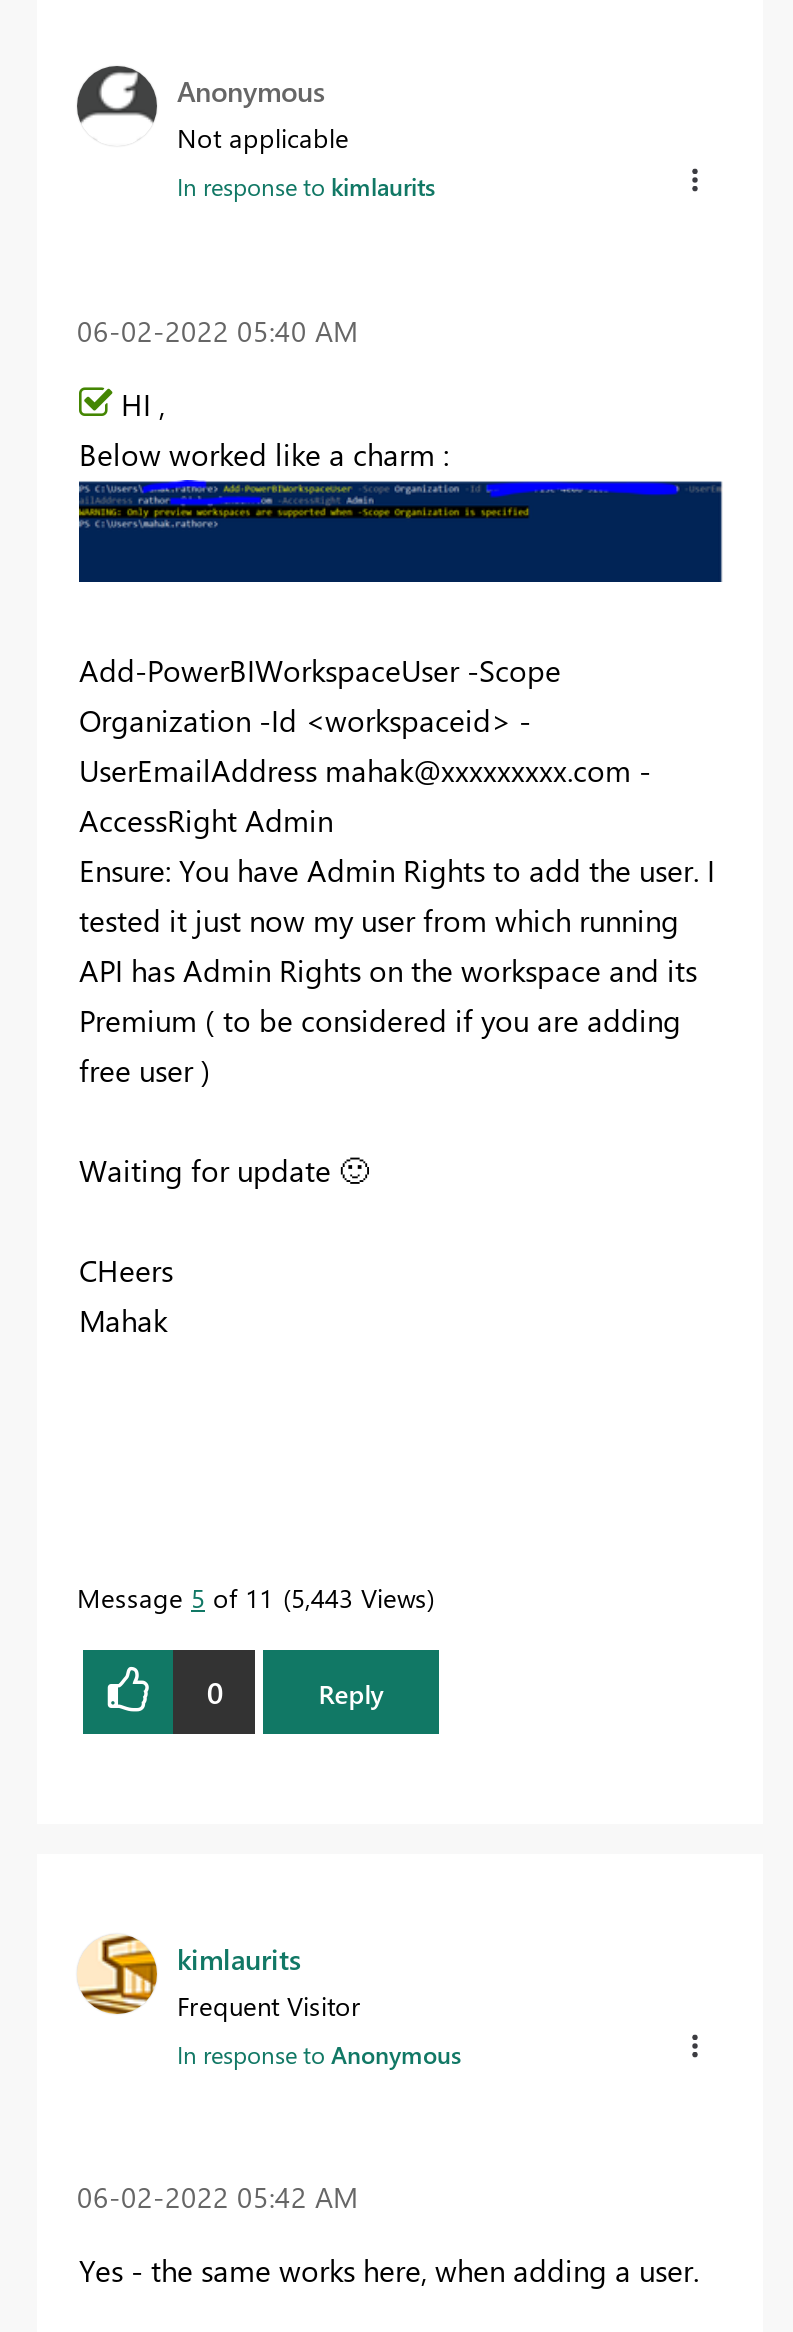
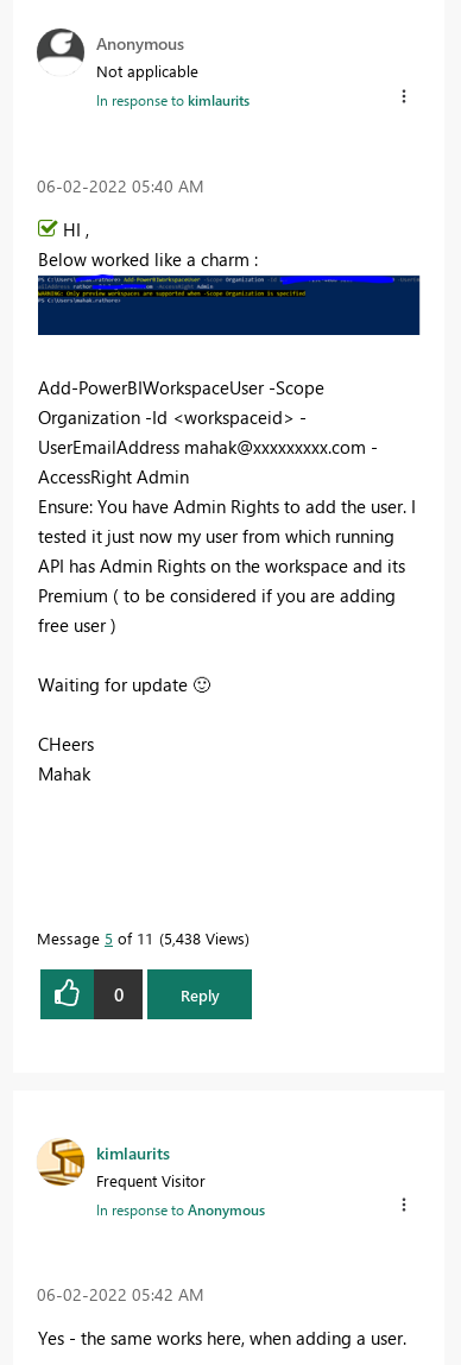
- Message 5 of 11 5,443 Views
+ Message 5 of 11 5,438 Views
